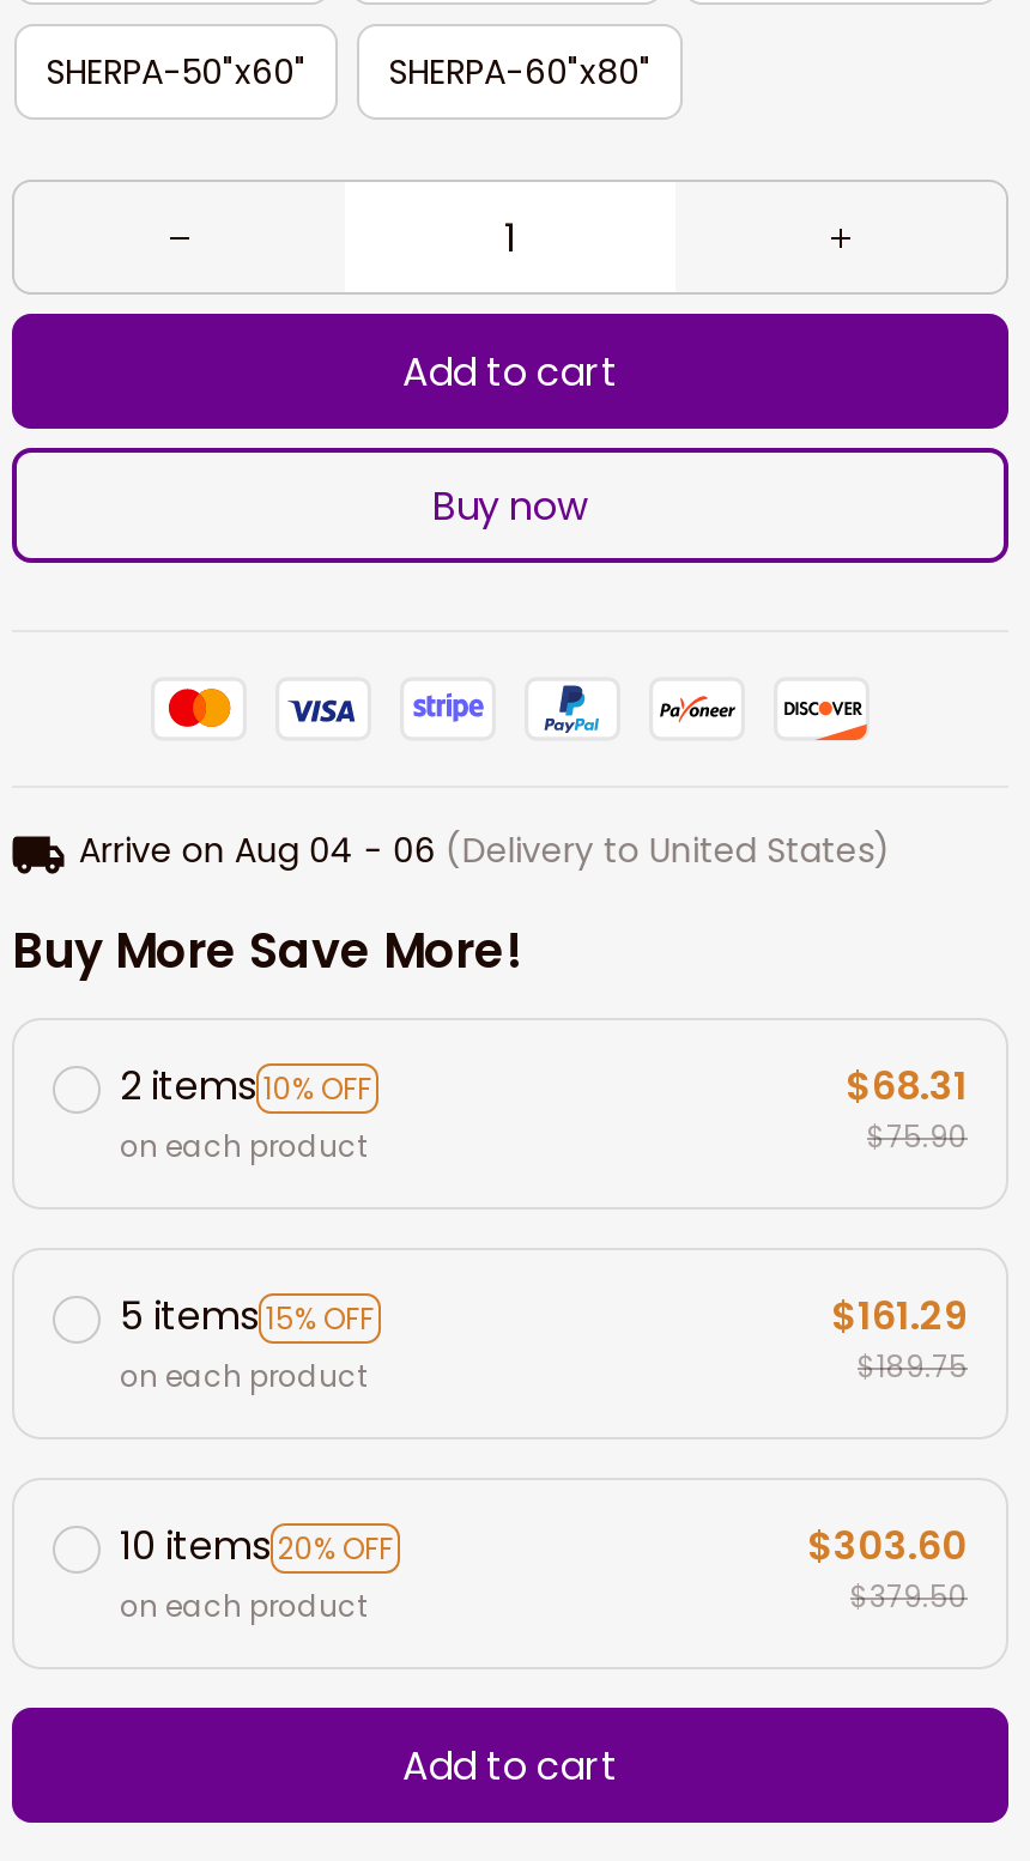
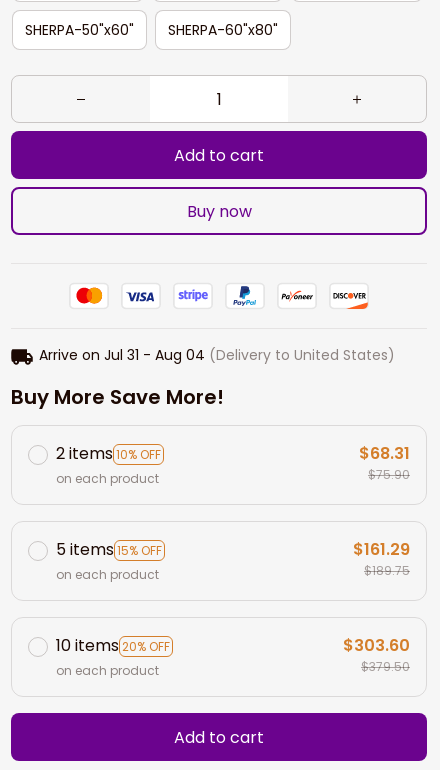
- Arrive on Aug 04 - 06 (Delivery to United States)
+ Arrive on Jul 31 - Aug 04 (Delivery to United States)
